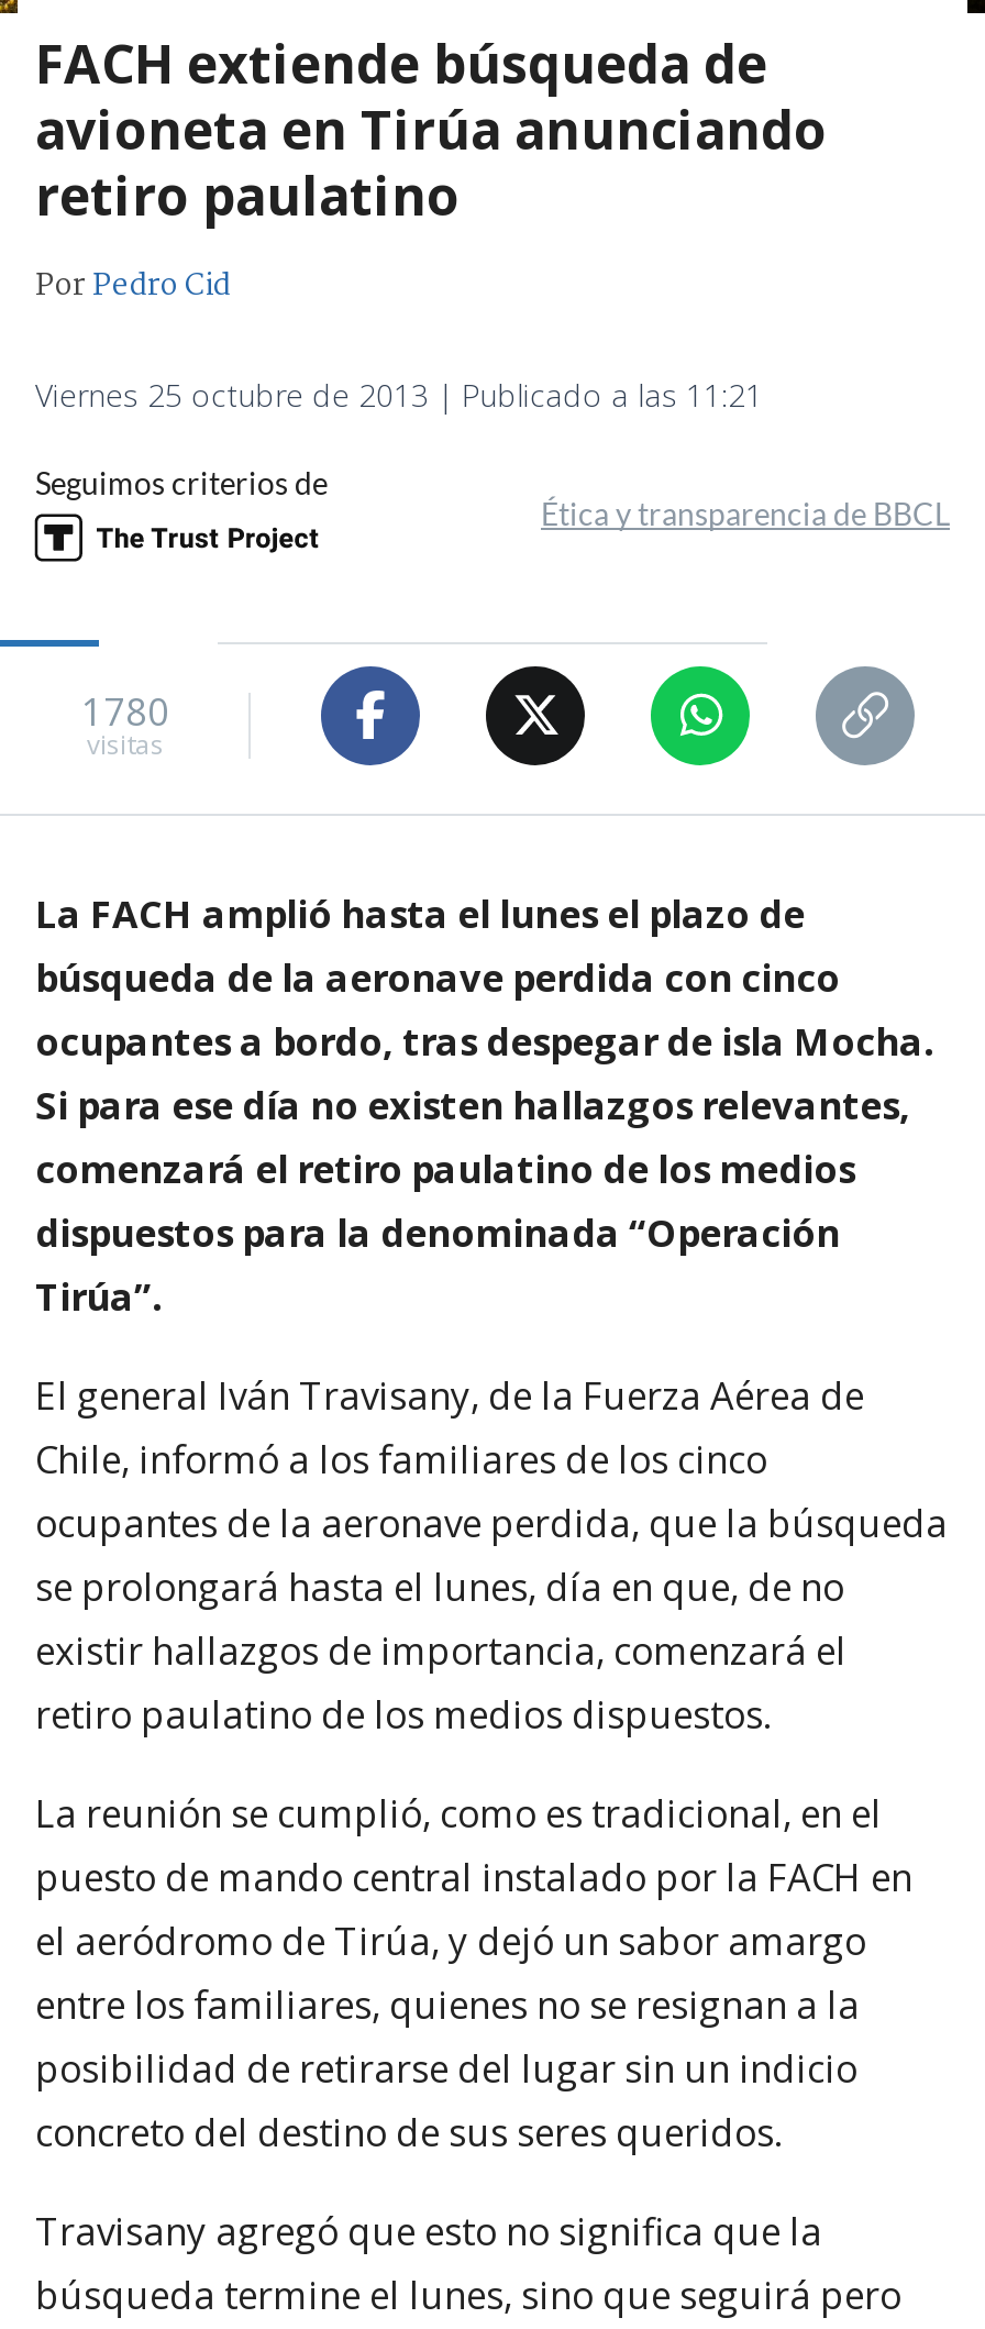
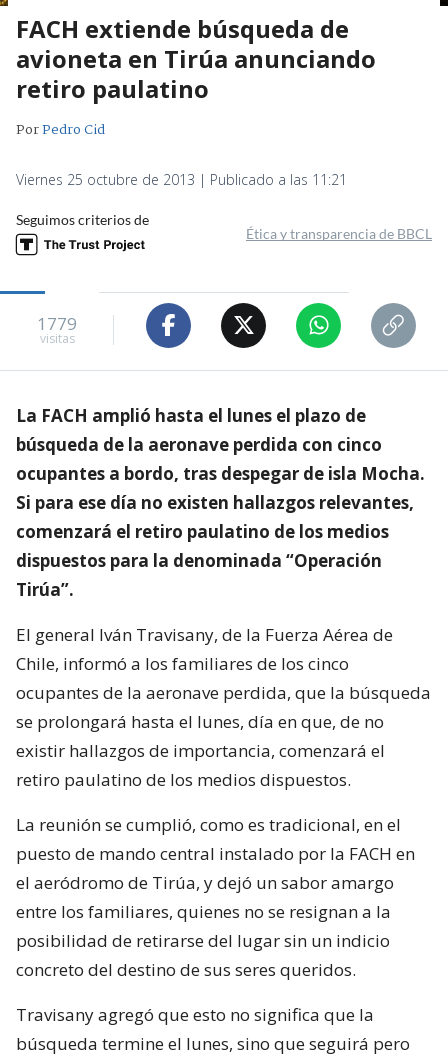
- 1780
+ 1779
